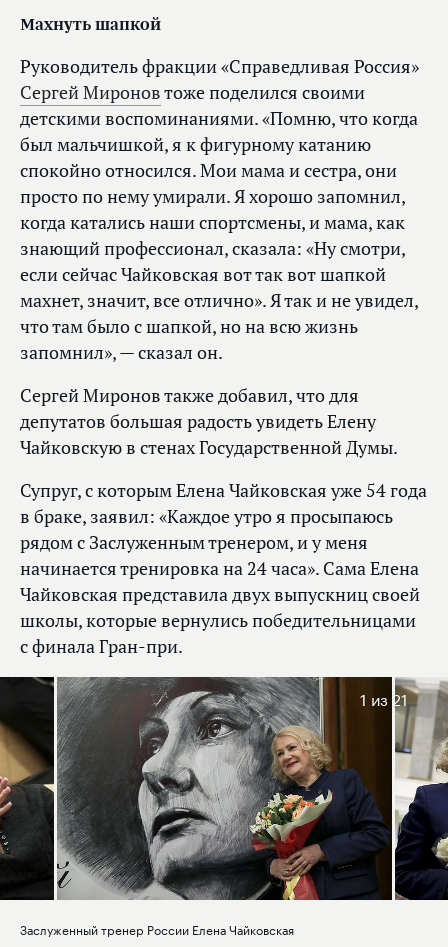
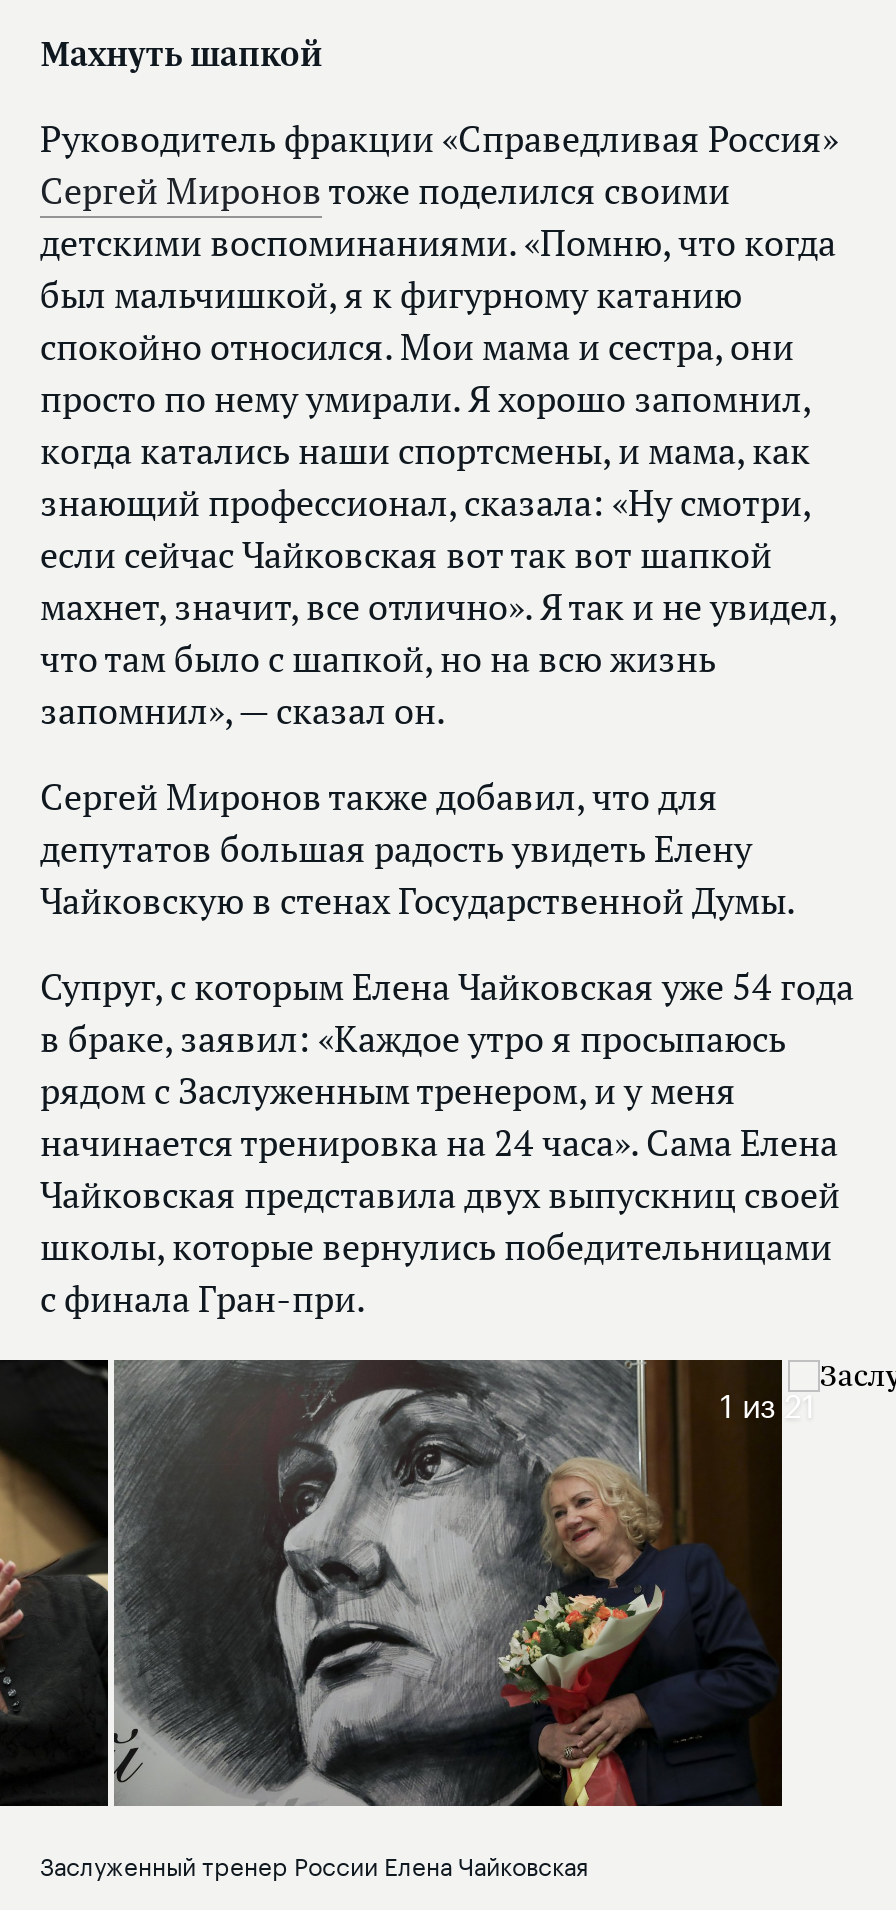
- [image]
